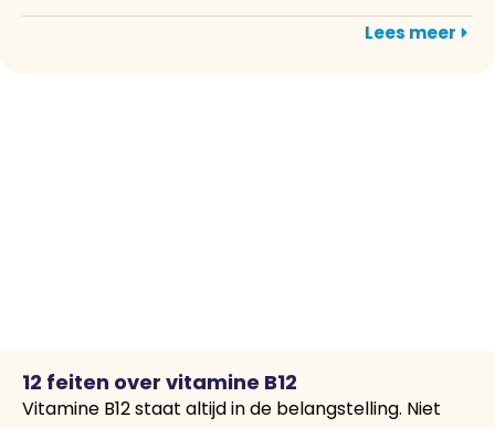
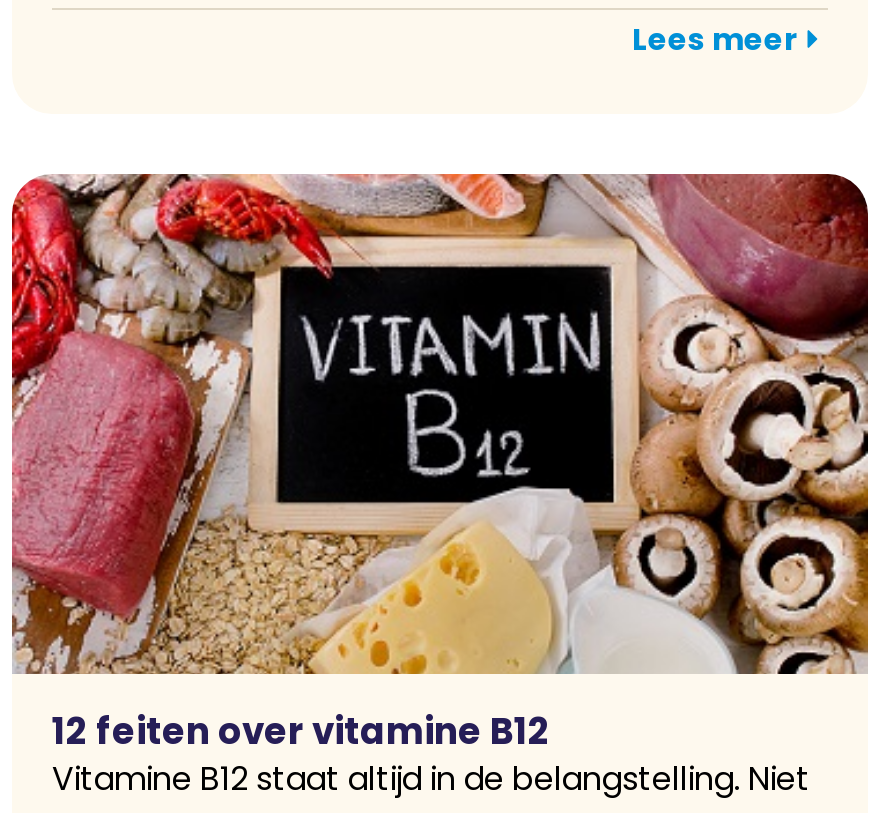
+ [image]
